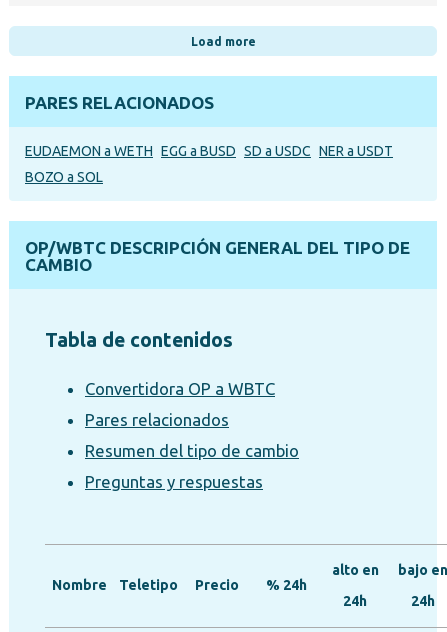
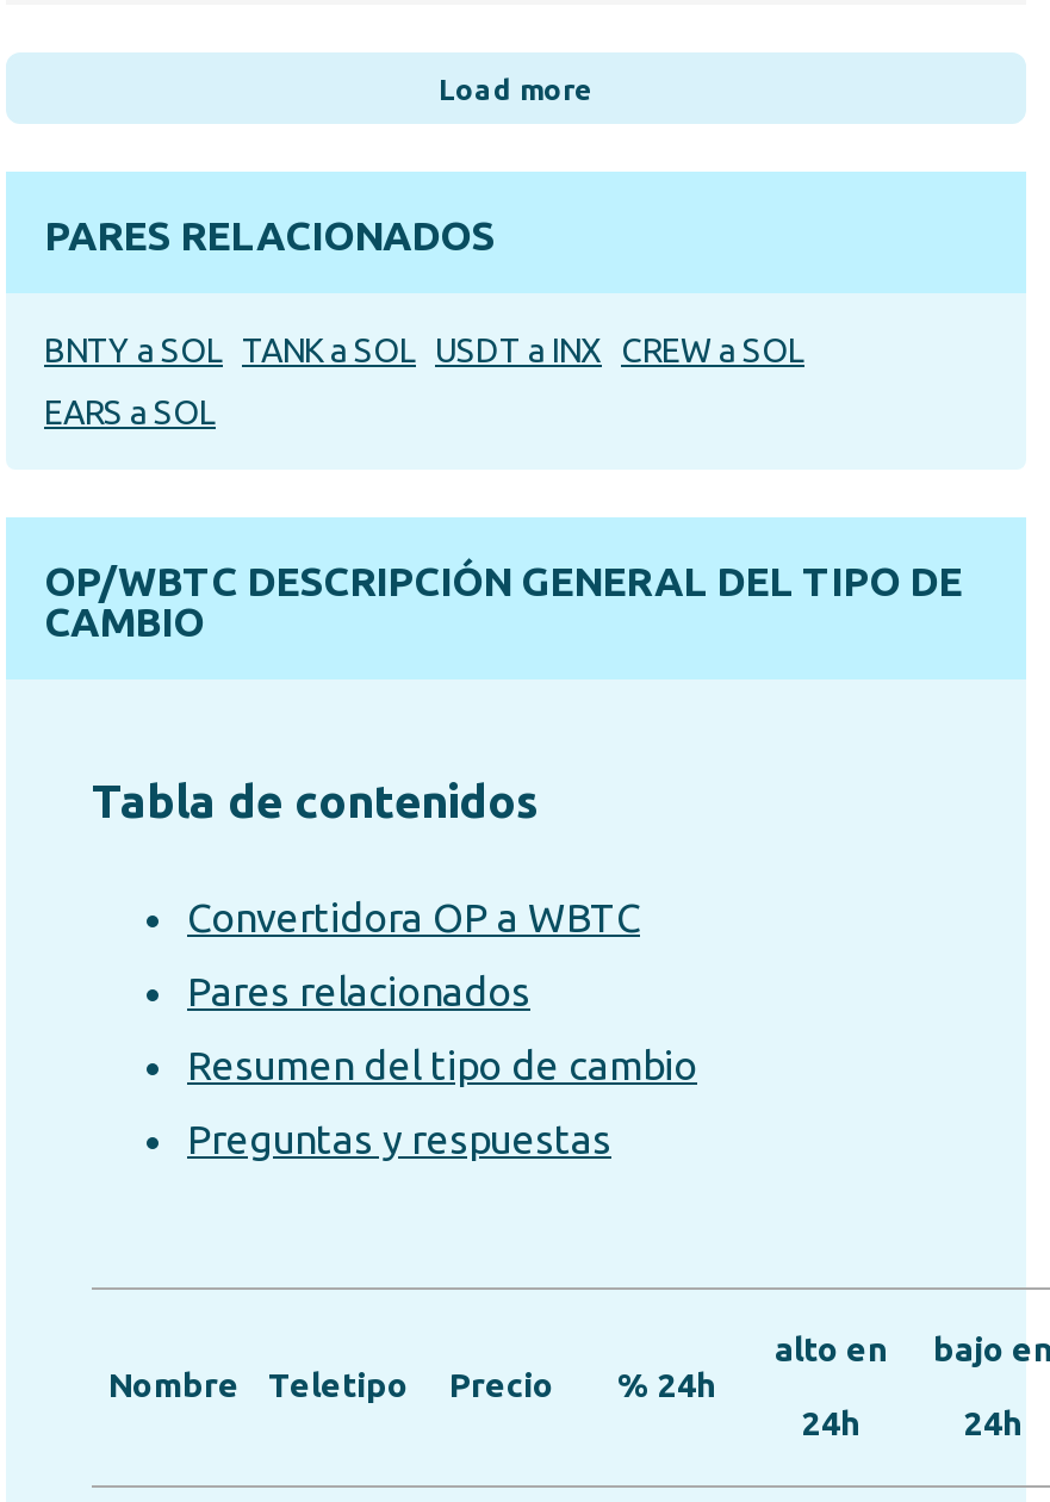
- EUDAEMON a WETH EGG a BUSD SD a USDC NER a USDT
+ BNTY a SOL TANK a SOL USDT a INX CREW a SOL

- BOZO a SOL
+ EARS a SOL
